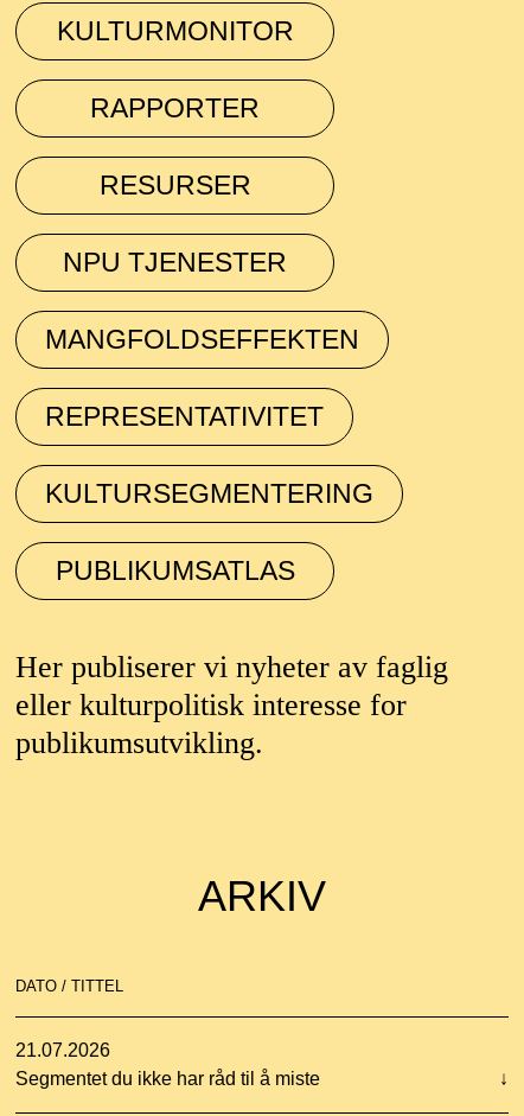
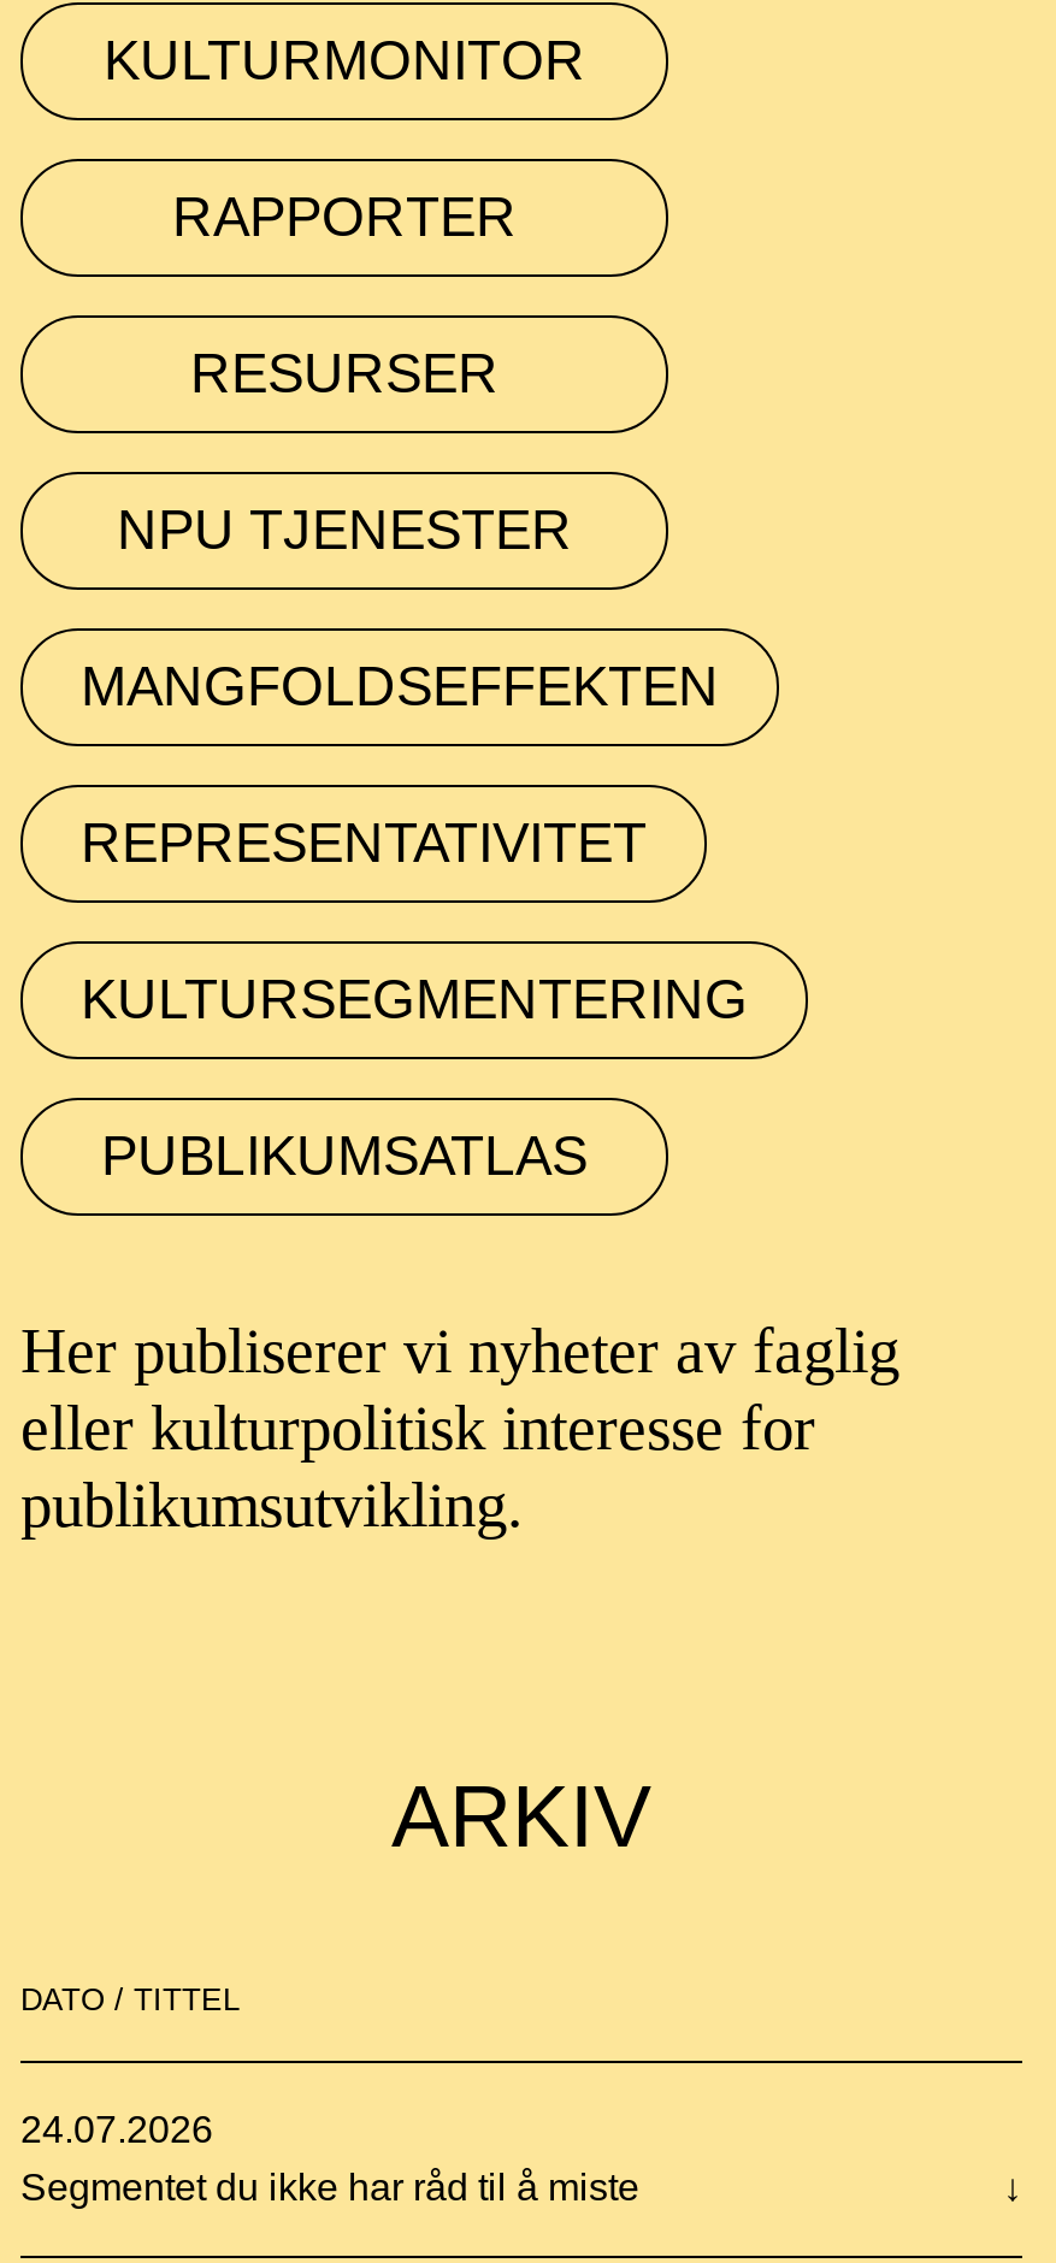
- 21.07.2026
+ 24.07.2026
